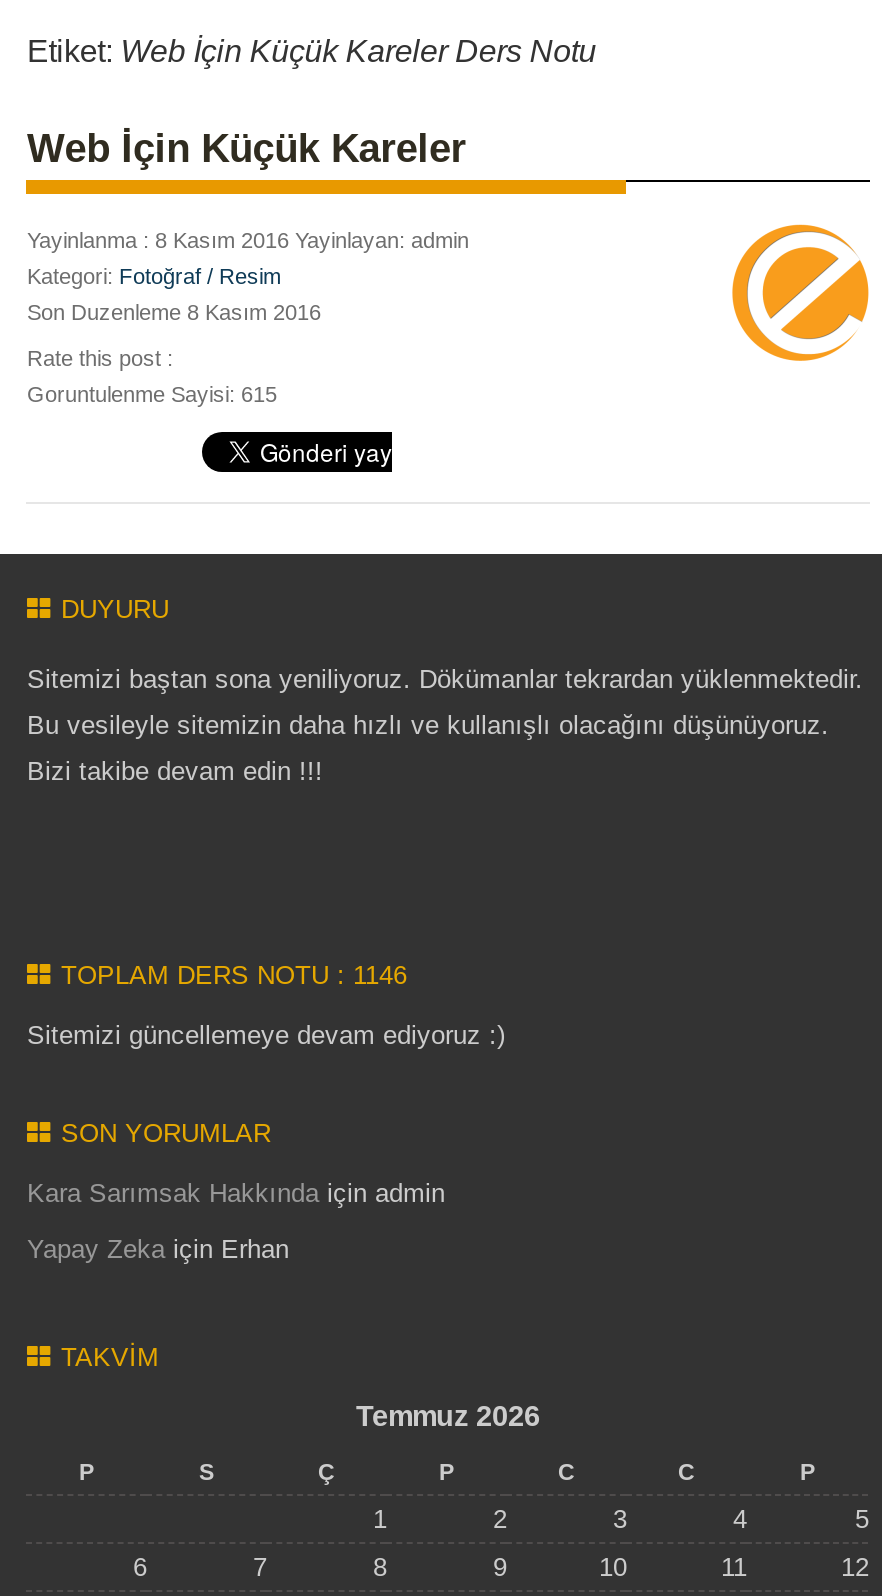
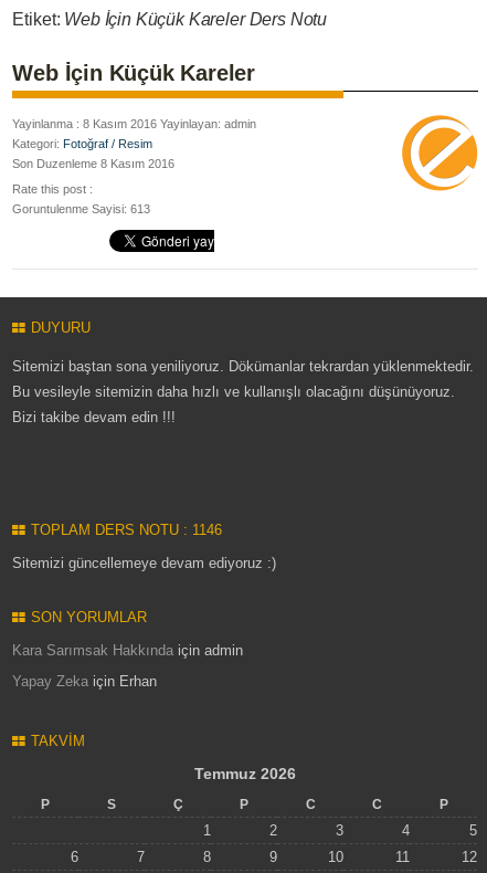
- Goruntulenme Sayisi: 615
+ Goruntulenme Sayisi: 613
